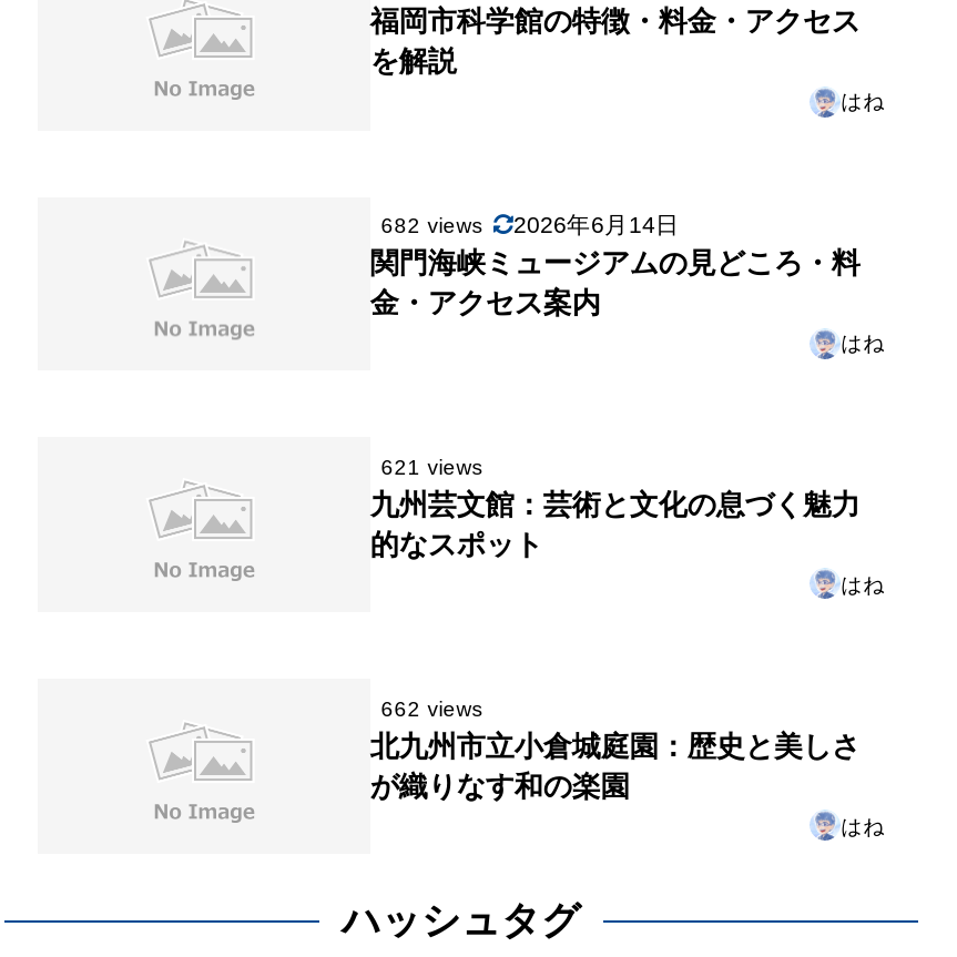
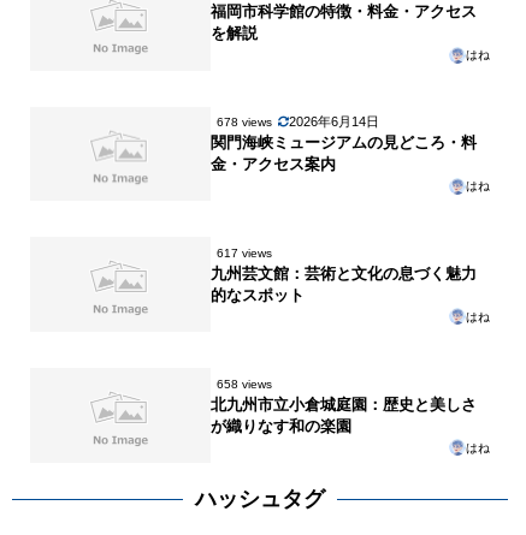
- 682 views 2026年6月14日
+ 678 views 2026年6月14日

- 621 views
+ 617 views

- 662 views
+ 658 views
